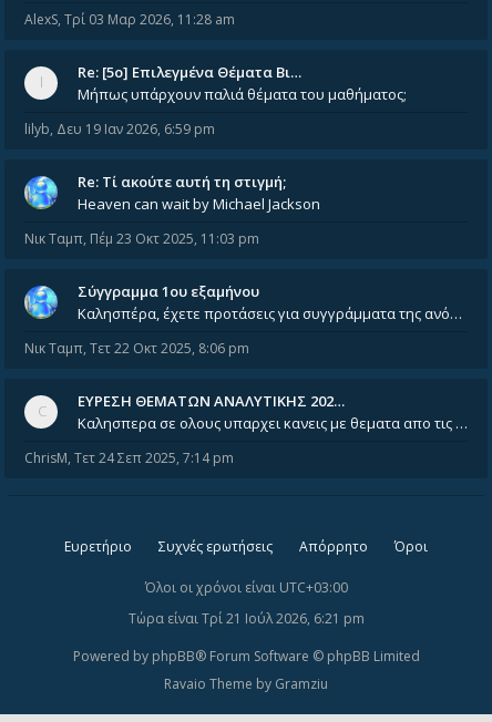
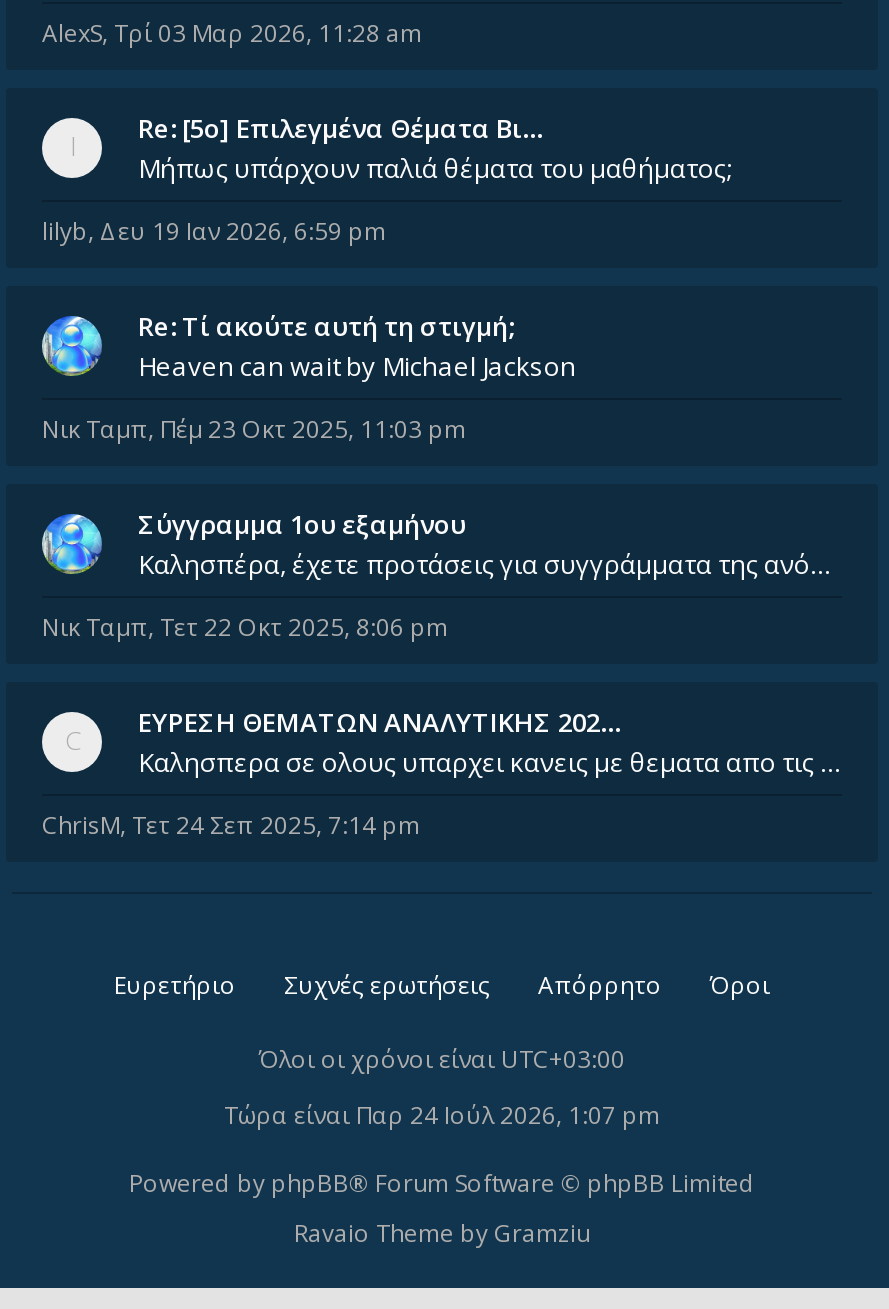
- Τώρα είναι Τρί 21 Ιούλ 2026, 6:21 pm
+ Τώρα είναι Παρ 24 Ιούλ 2026, 1:07 pm
